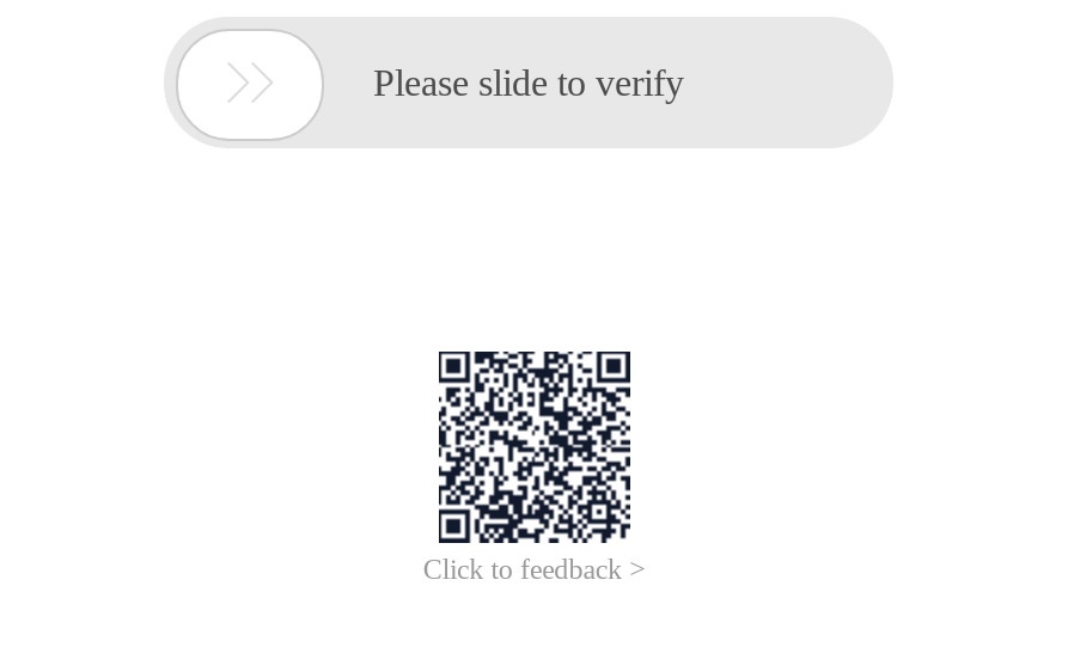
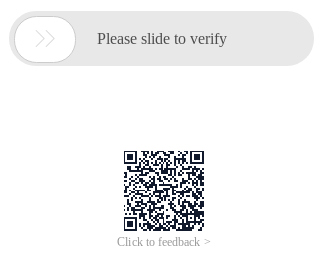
- [image]
+ [image]
